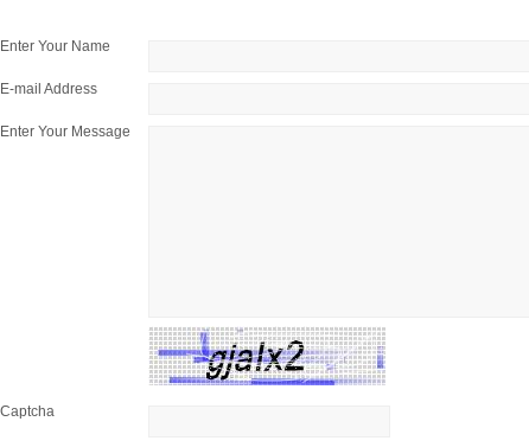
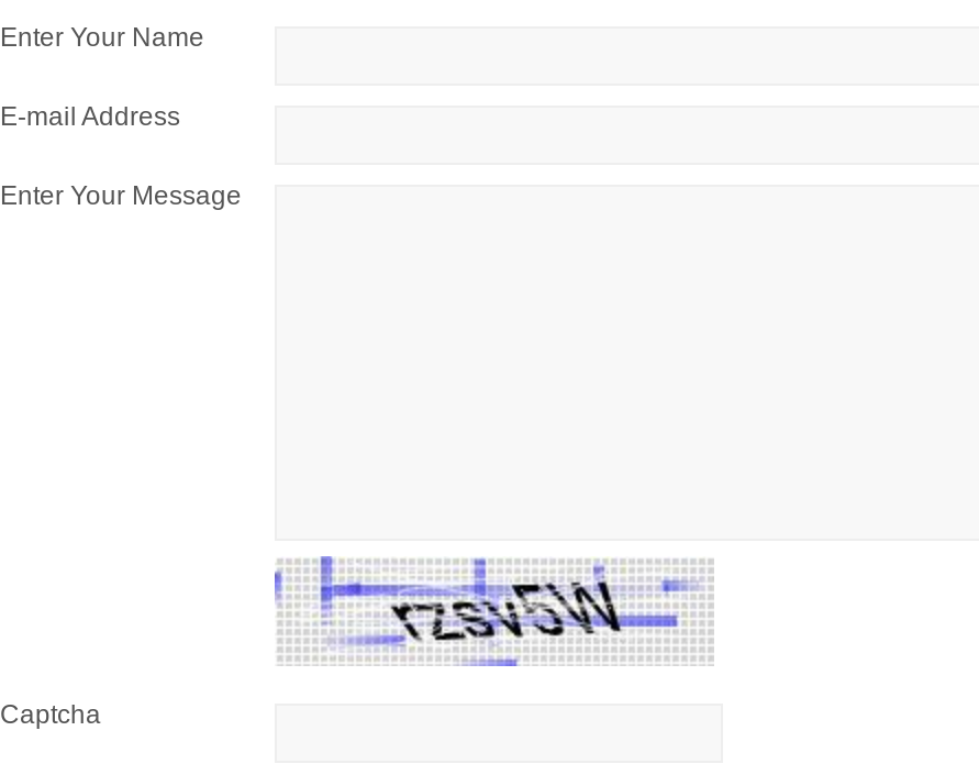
- [image]
+ [image]
